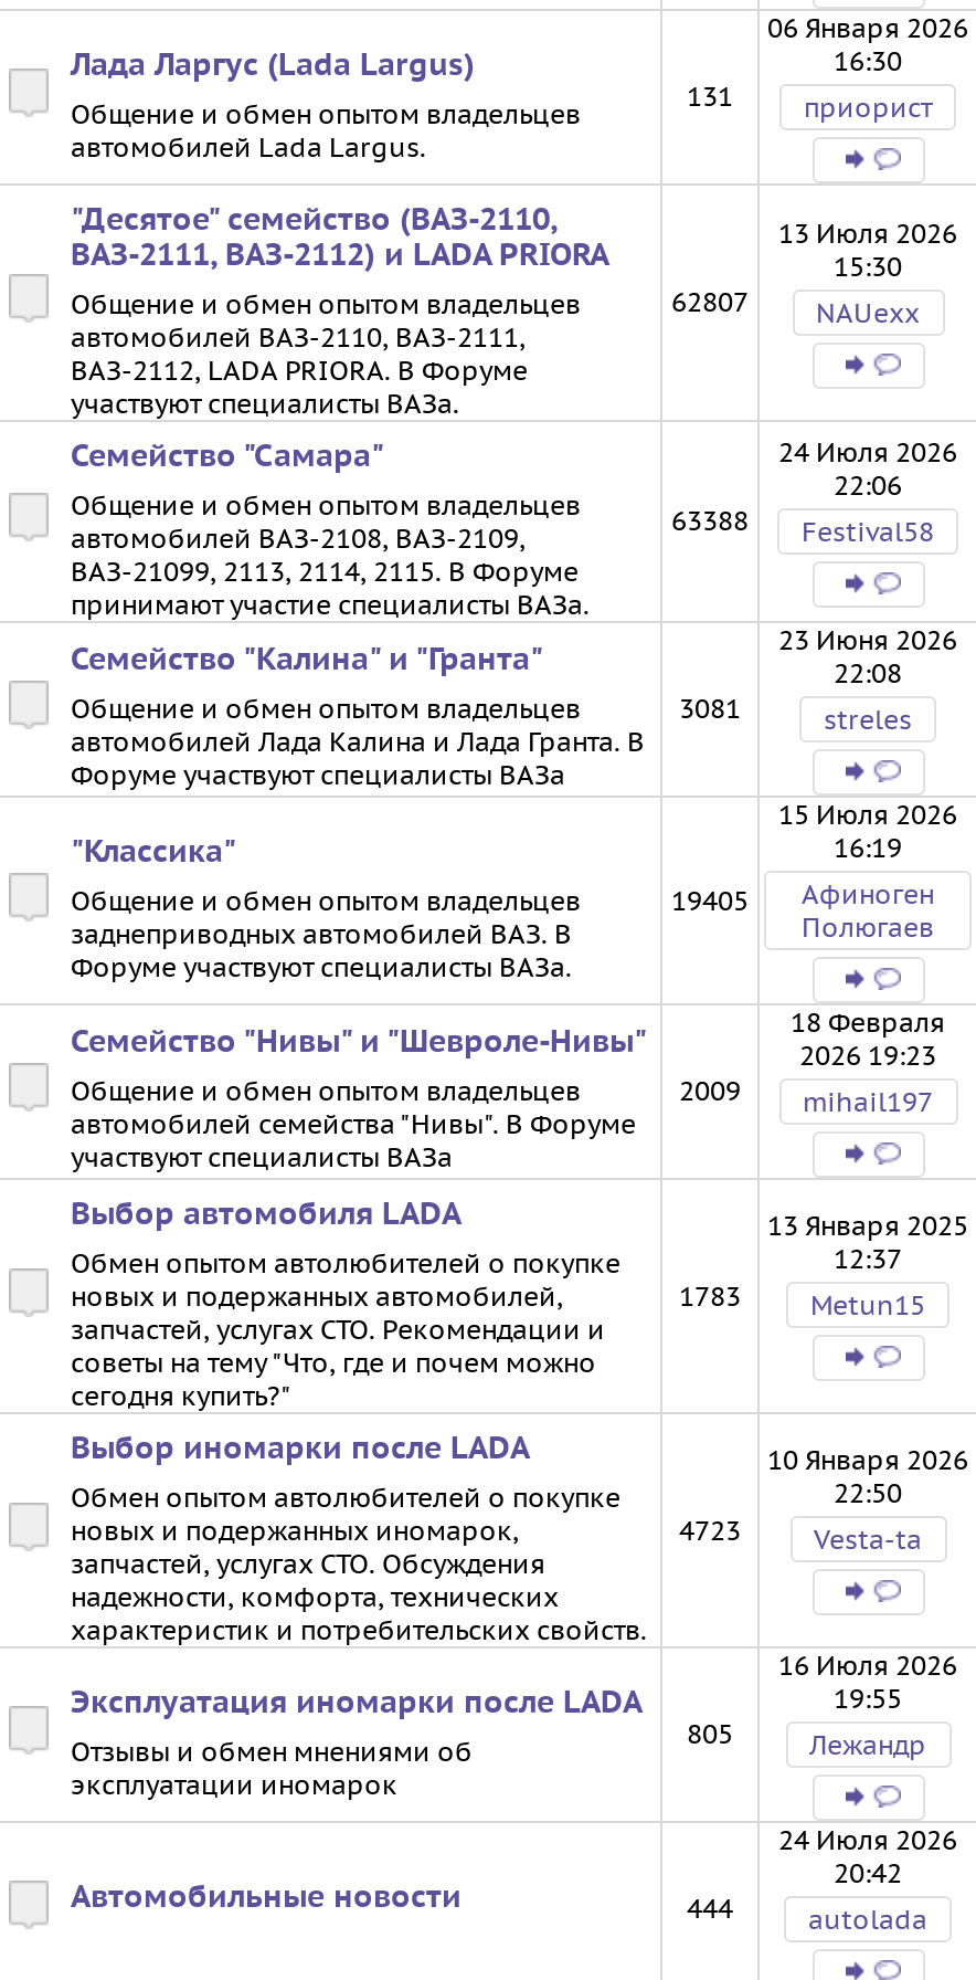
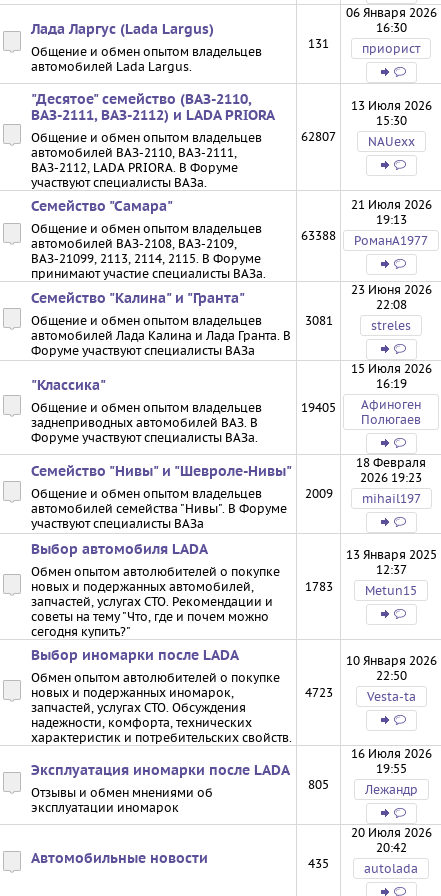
- 24 Июля 2026
- 22:06
- Festival58
+ 21 Июля 2026
+ 19:13
+ РоманA1977

- 24 Июля 2026
+ 20 Июля 2026

- 444
+ 435
